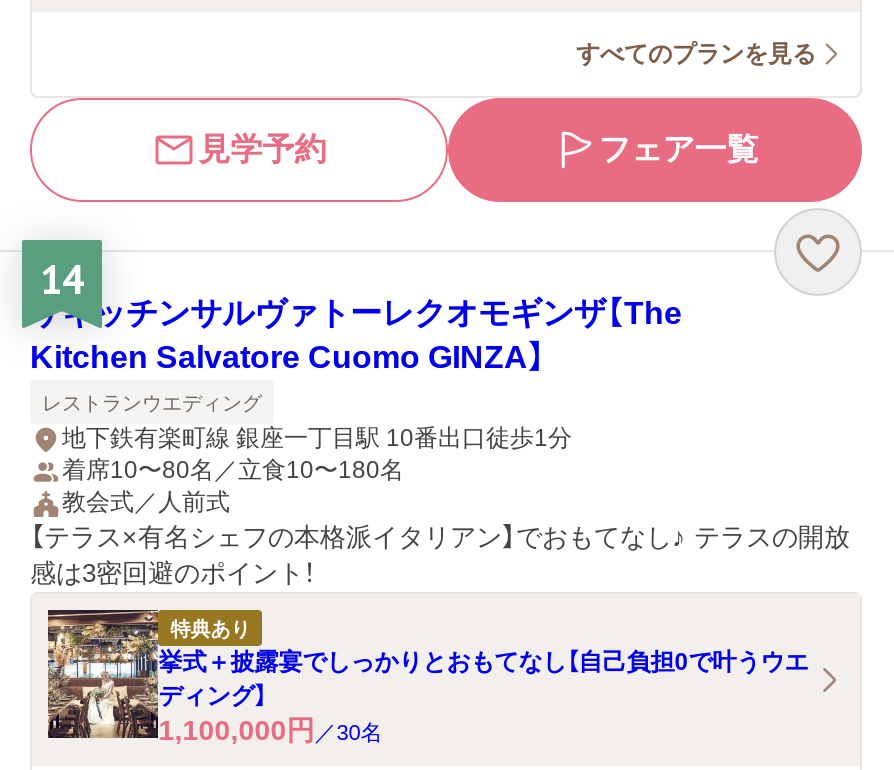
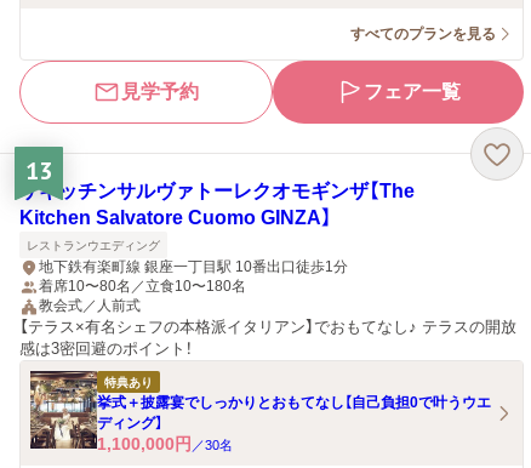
- 14
+ 13
